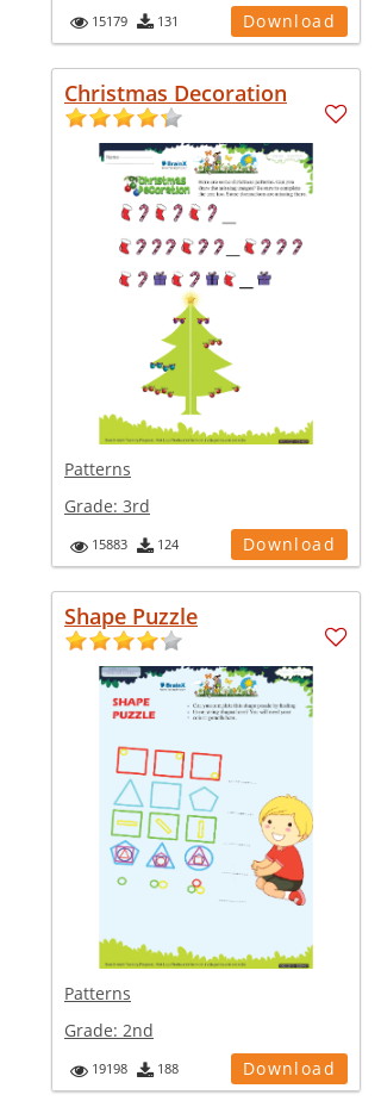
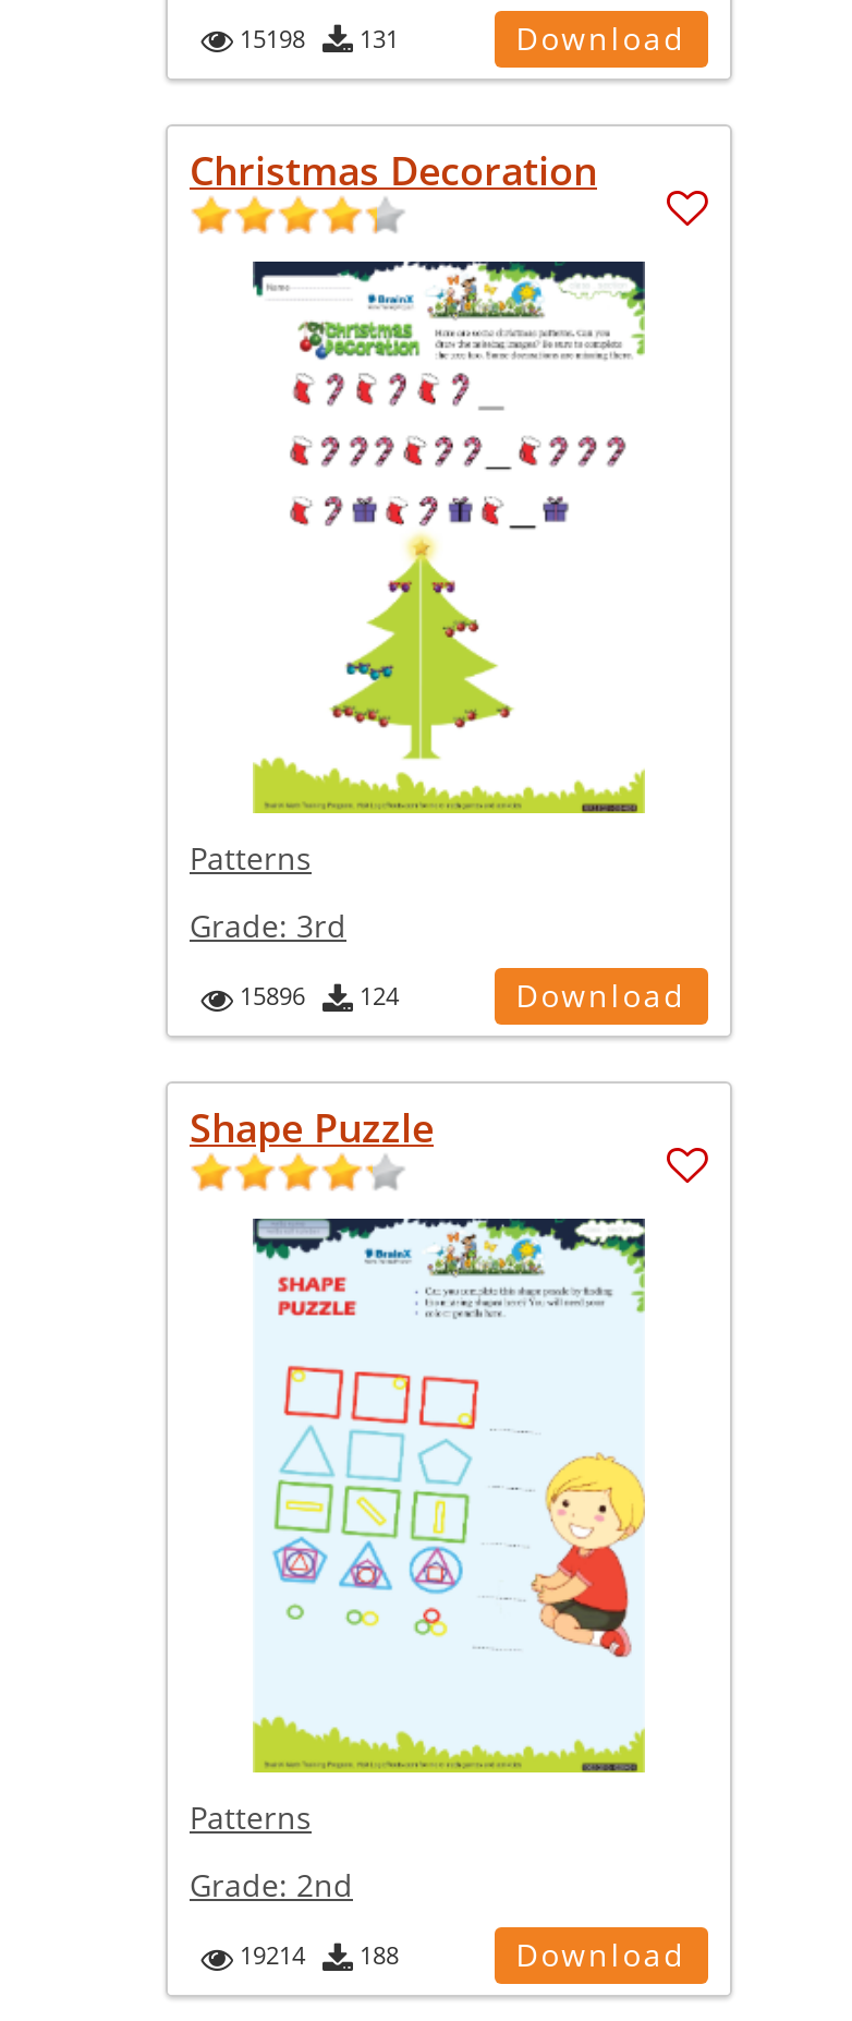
- 15179 131
+ 15198 131

- 15883 124
+ 15896 124

- 19198 188
+ 19214 188
